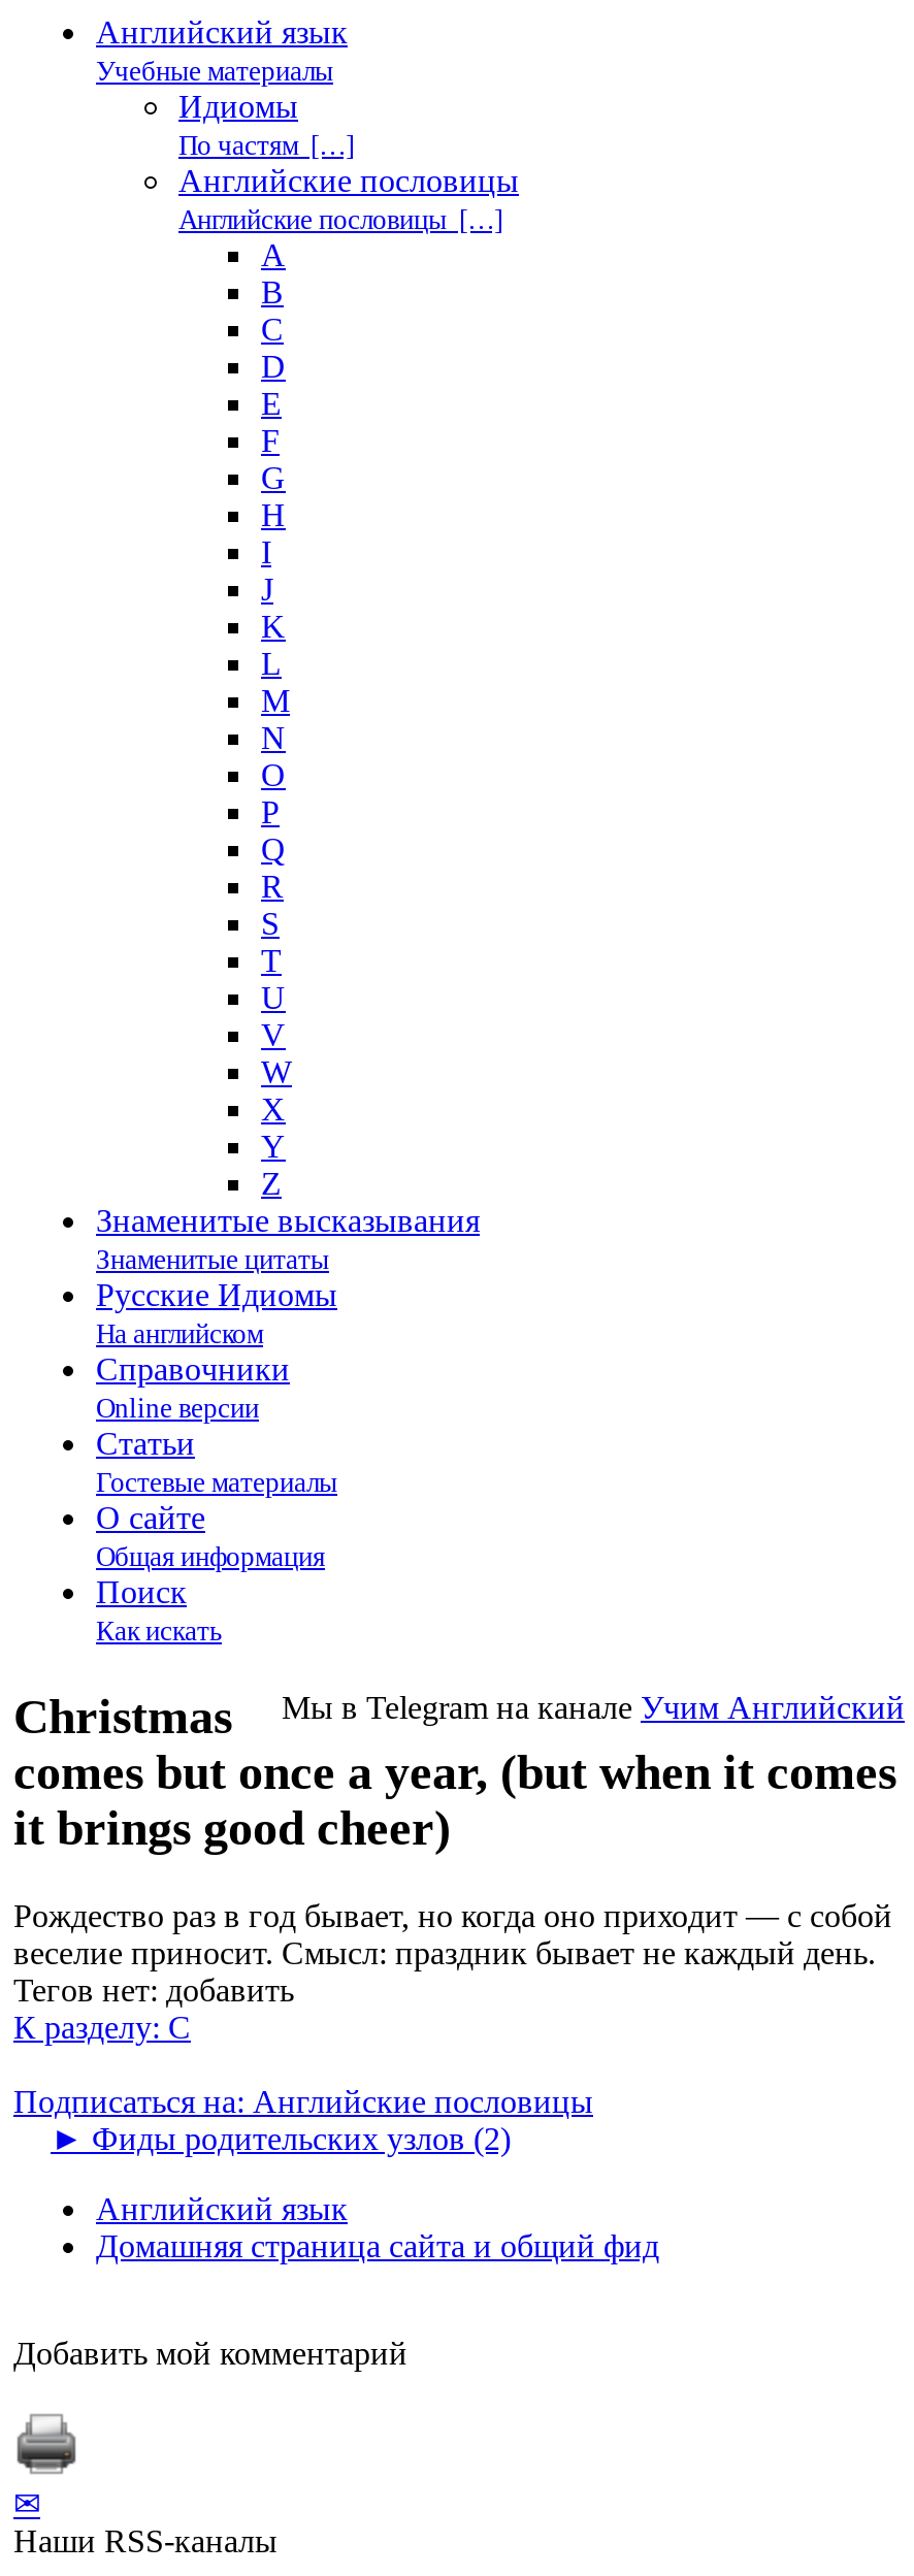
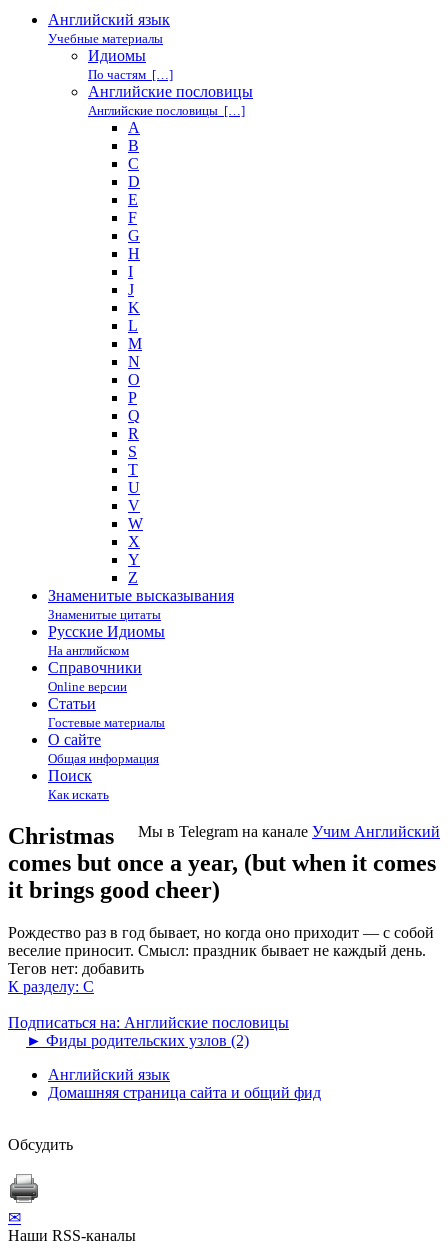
- Добавить мой комментарий
+ Обсудить
